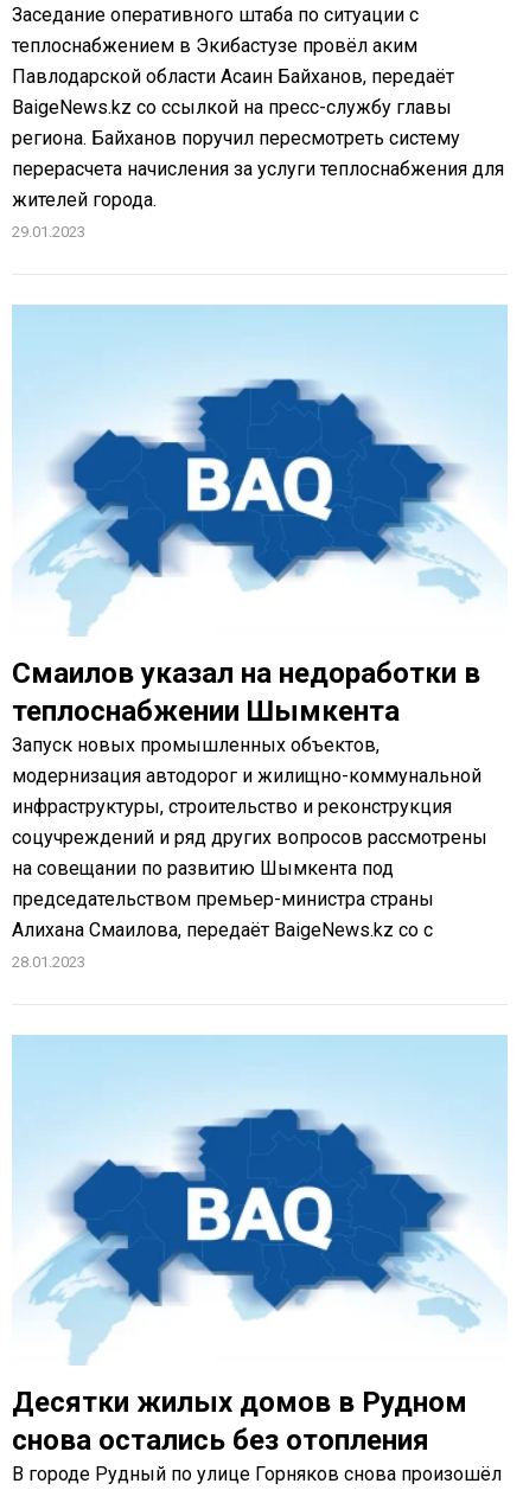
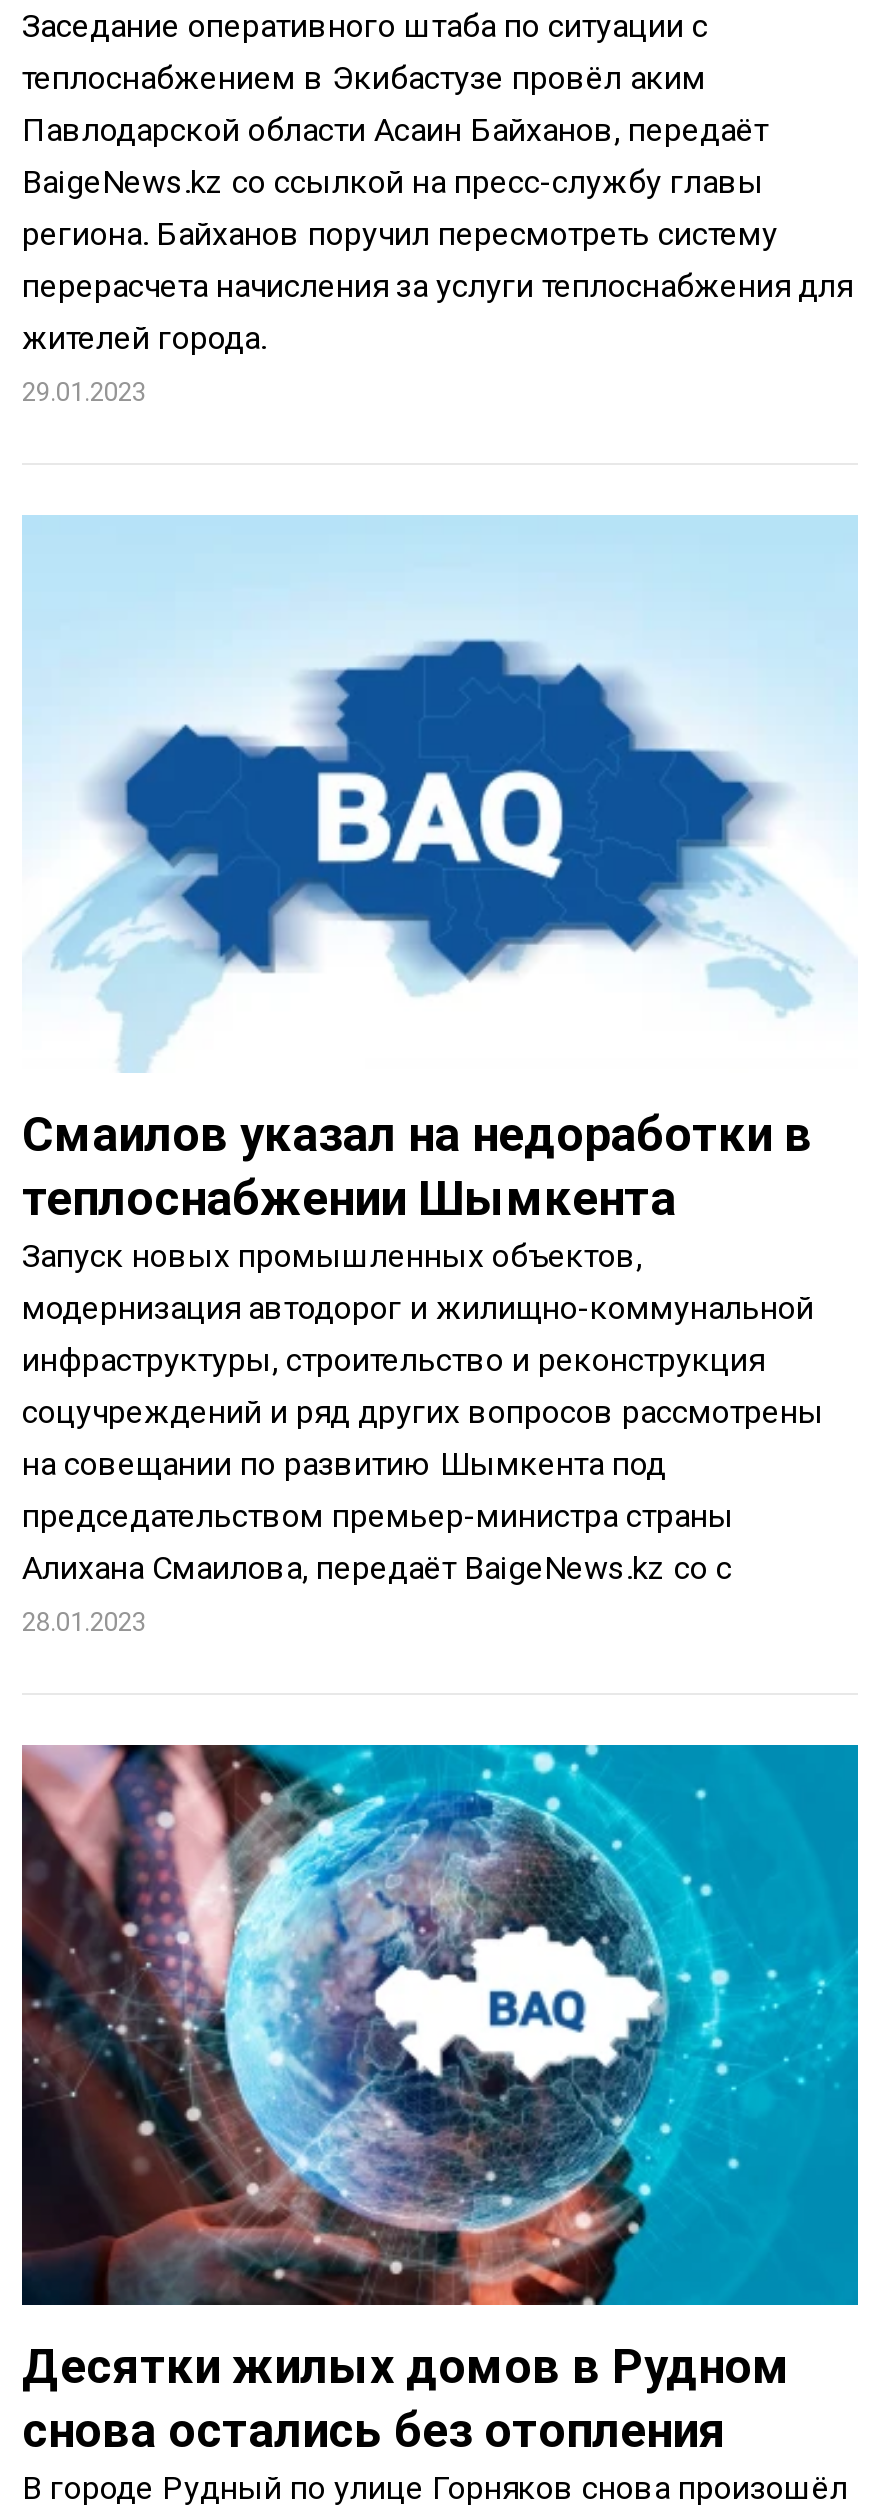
- [image]
+ [image]
